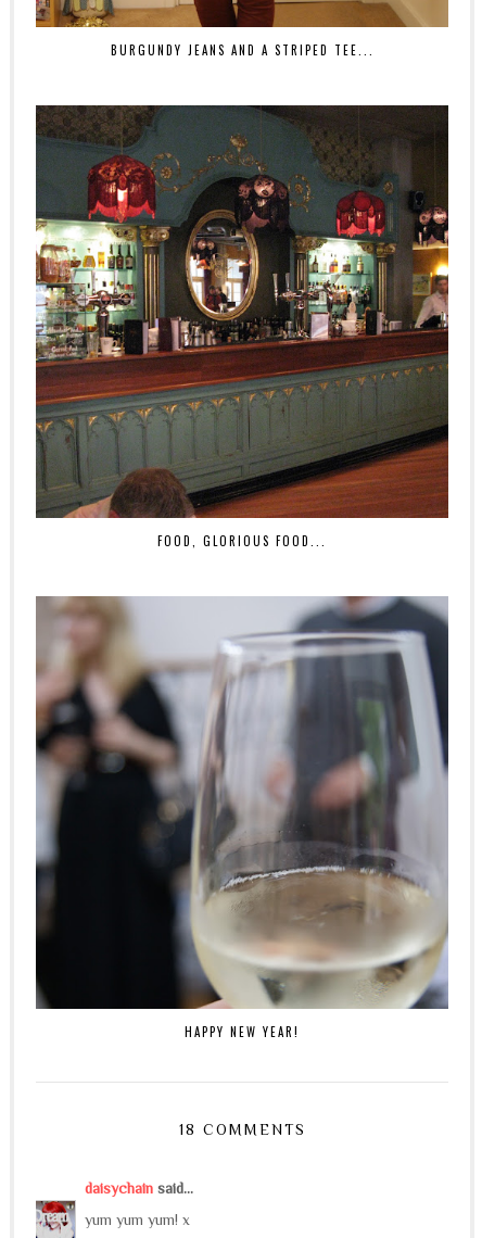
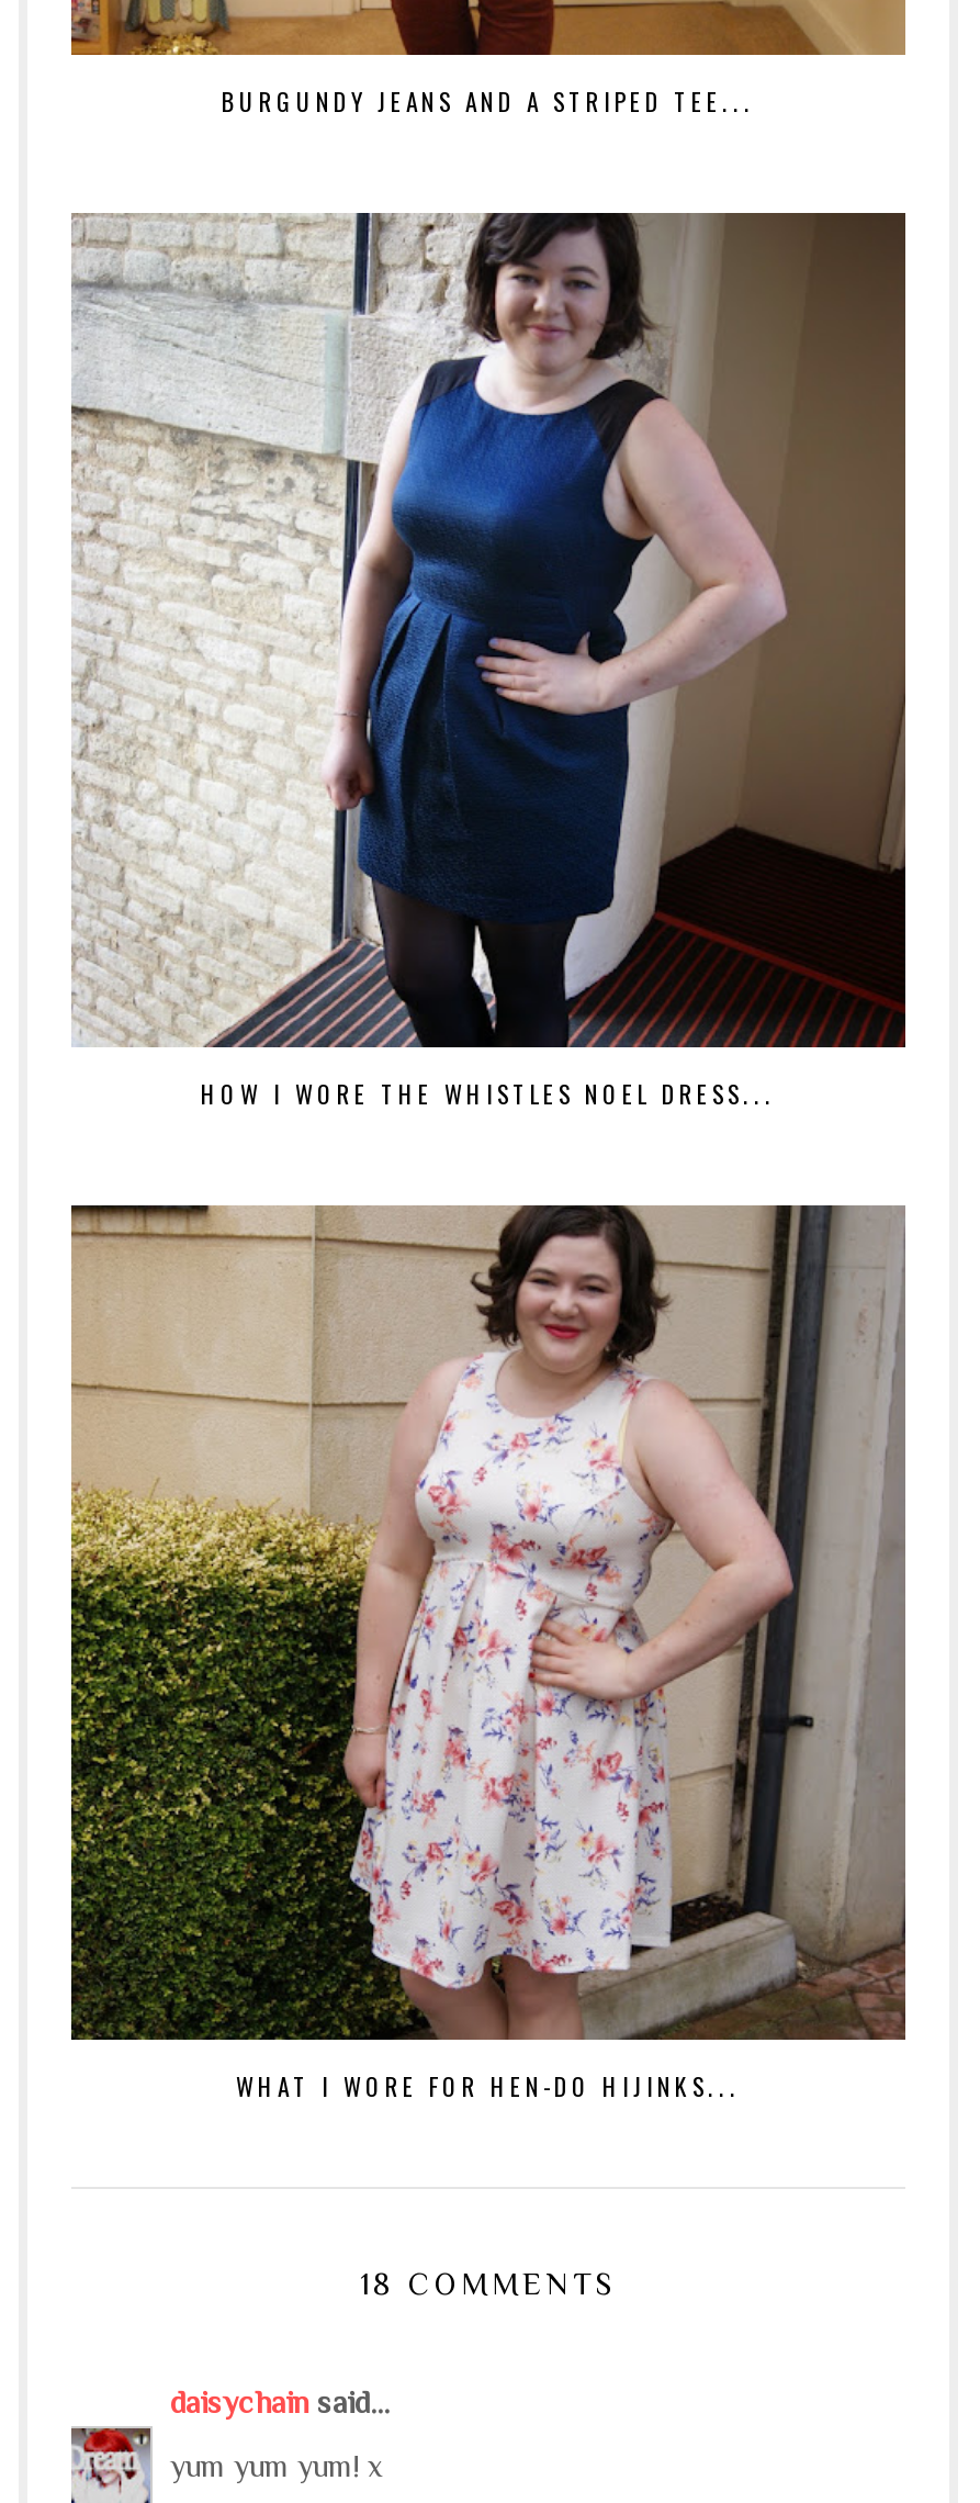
- [image]
- FOOD, GLORIOUS FOOD...
+ [image]
+ HOW I WORE THE WHISTLES NOEL DRESS...

- [image]
- HAPPY NEW YEAR!
+ [image]
+ WHAT I WORE FOR HEN-DO HIJINKS...
